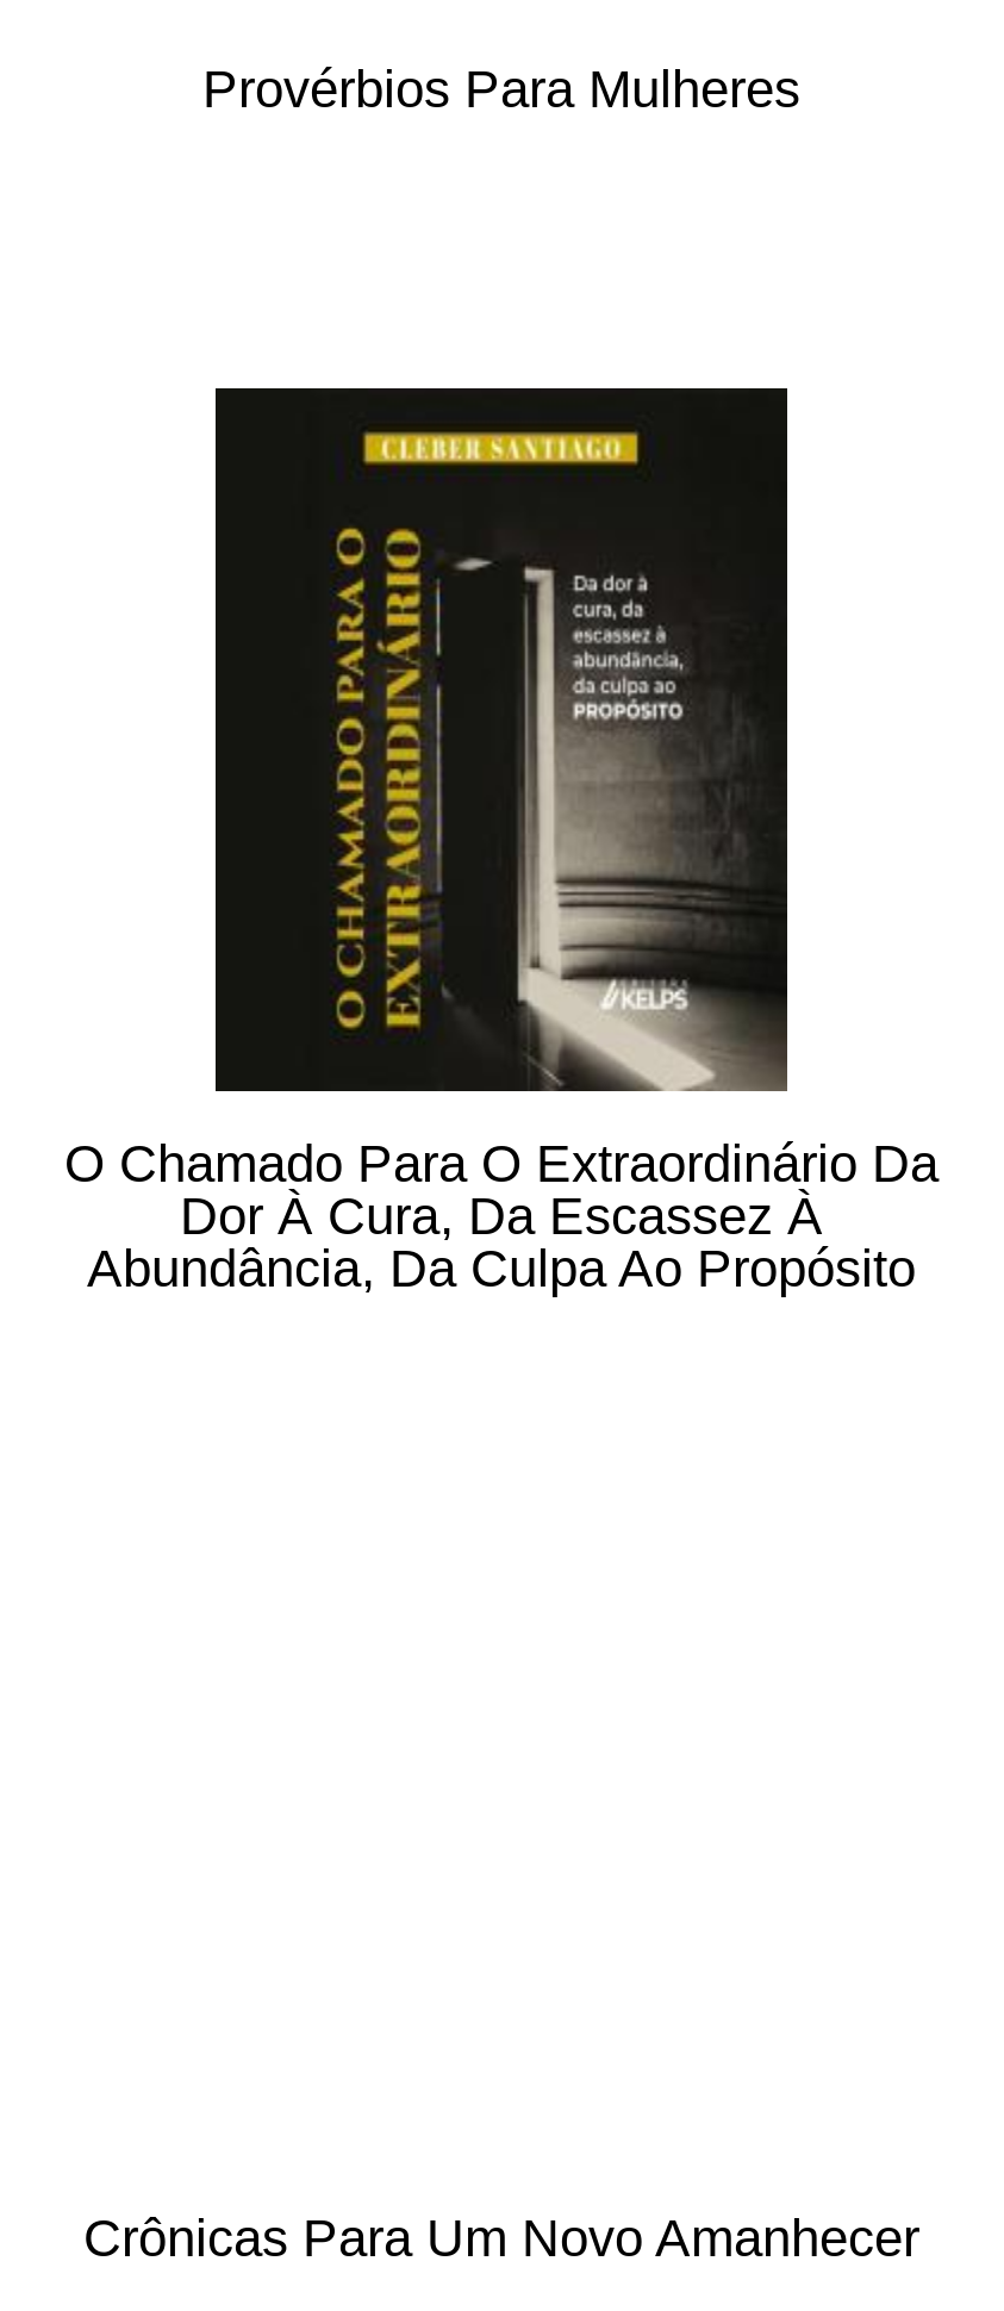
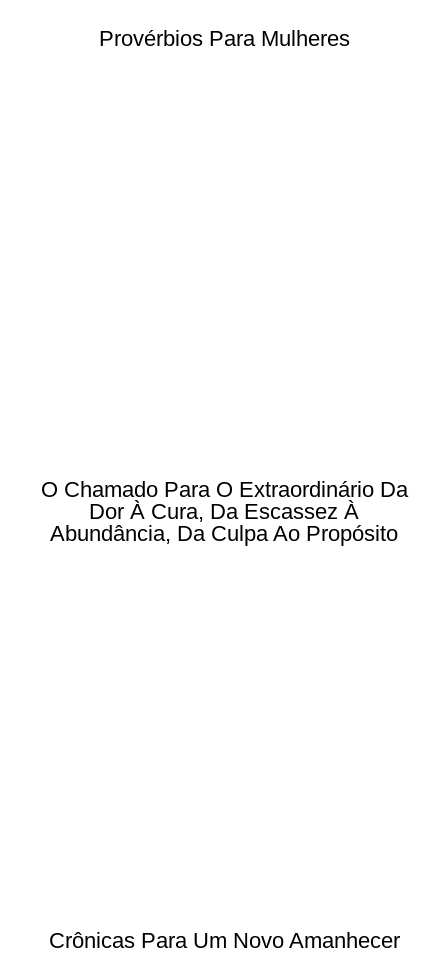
- [image]
